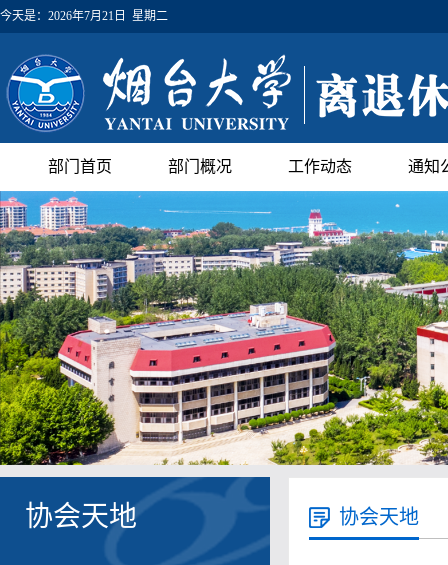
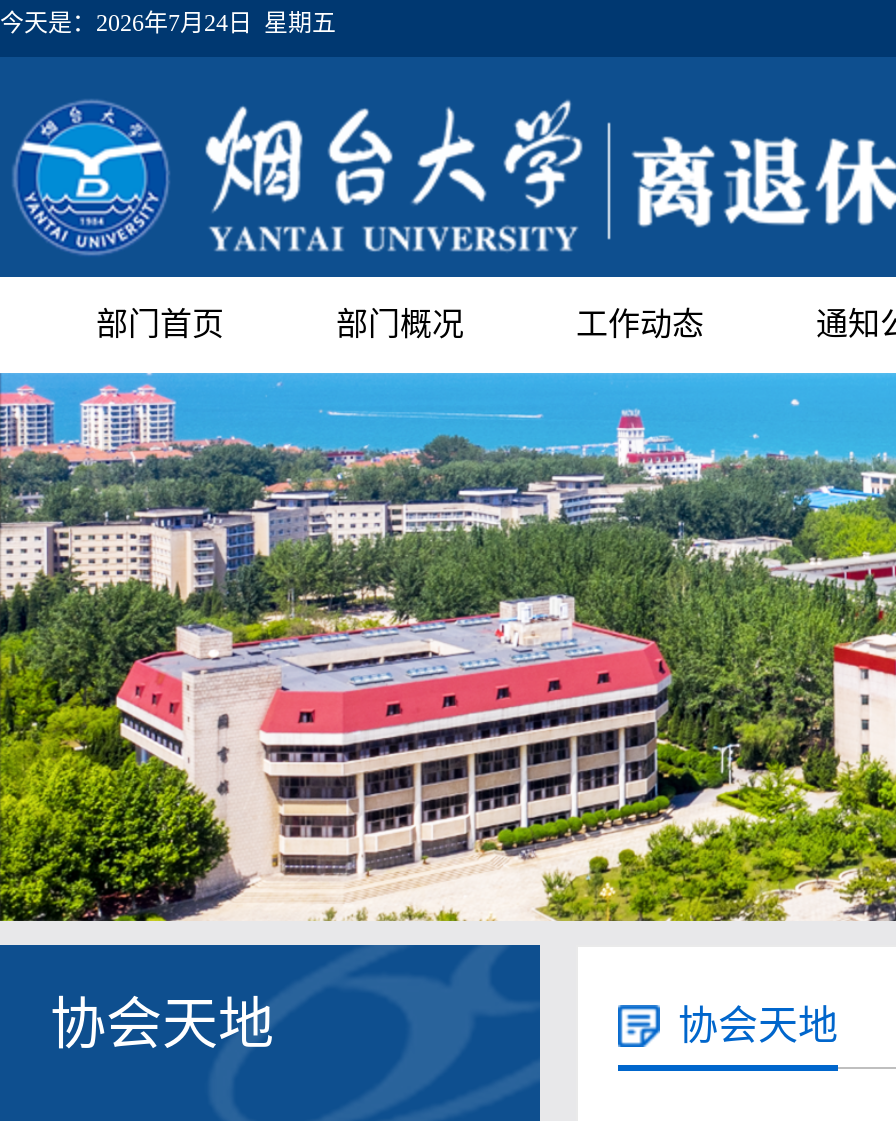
- 今天是：2026年7月21日 星期二
+ 今天是：2026年7月24日 星期五
